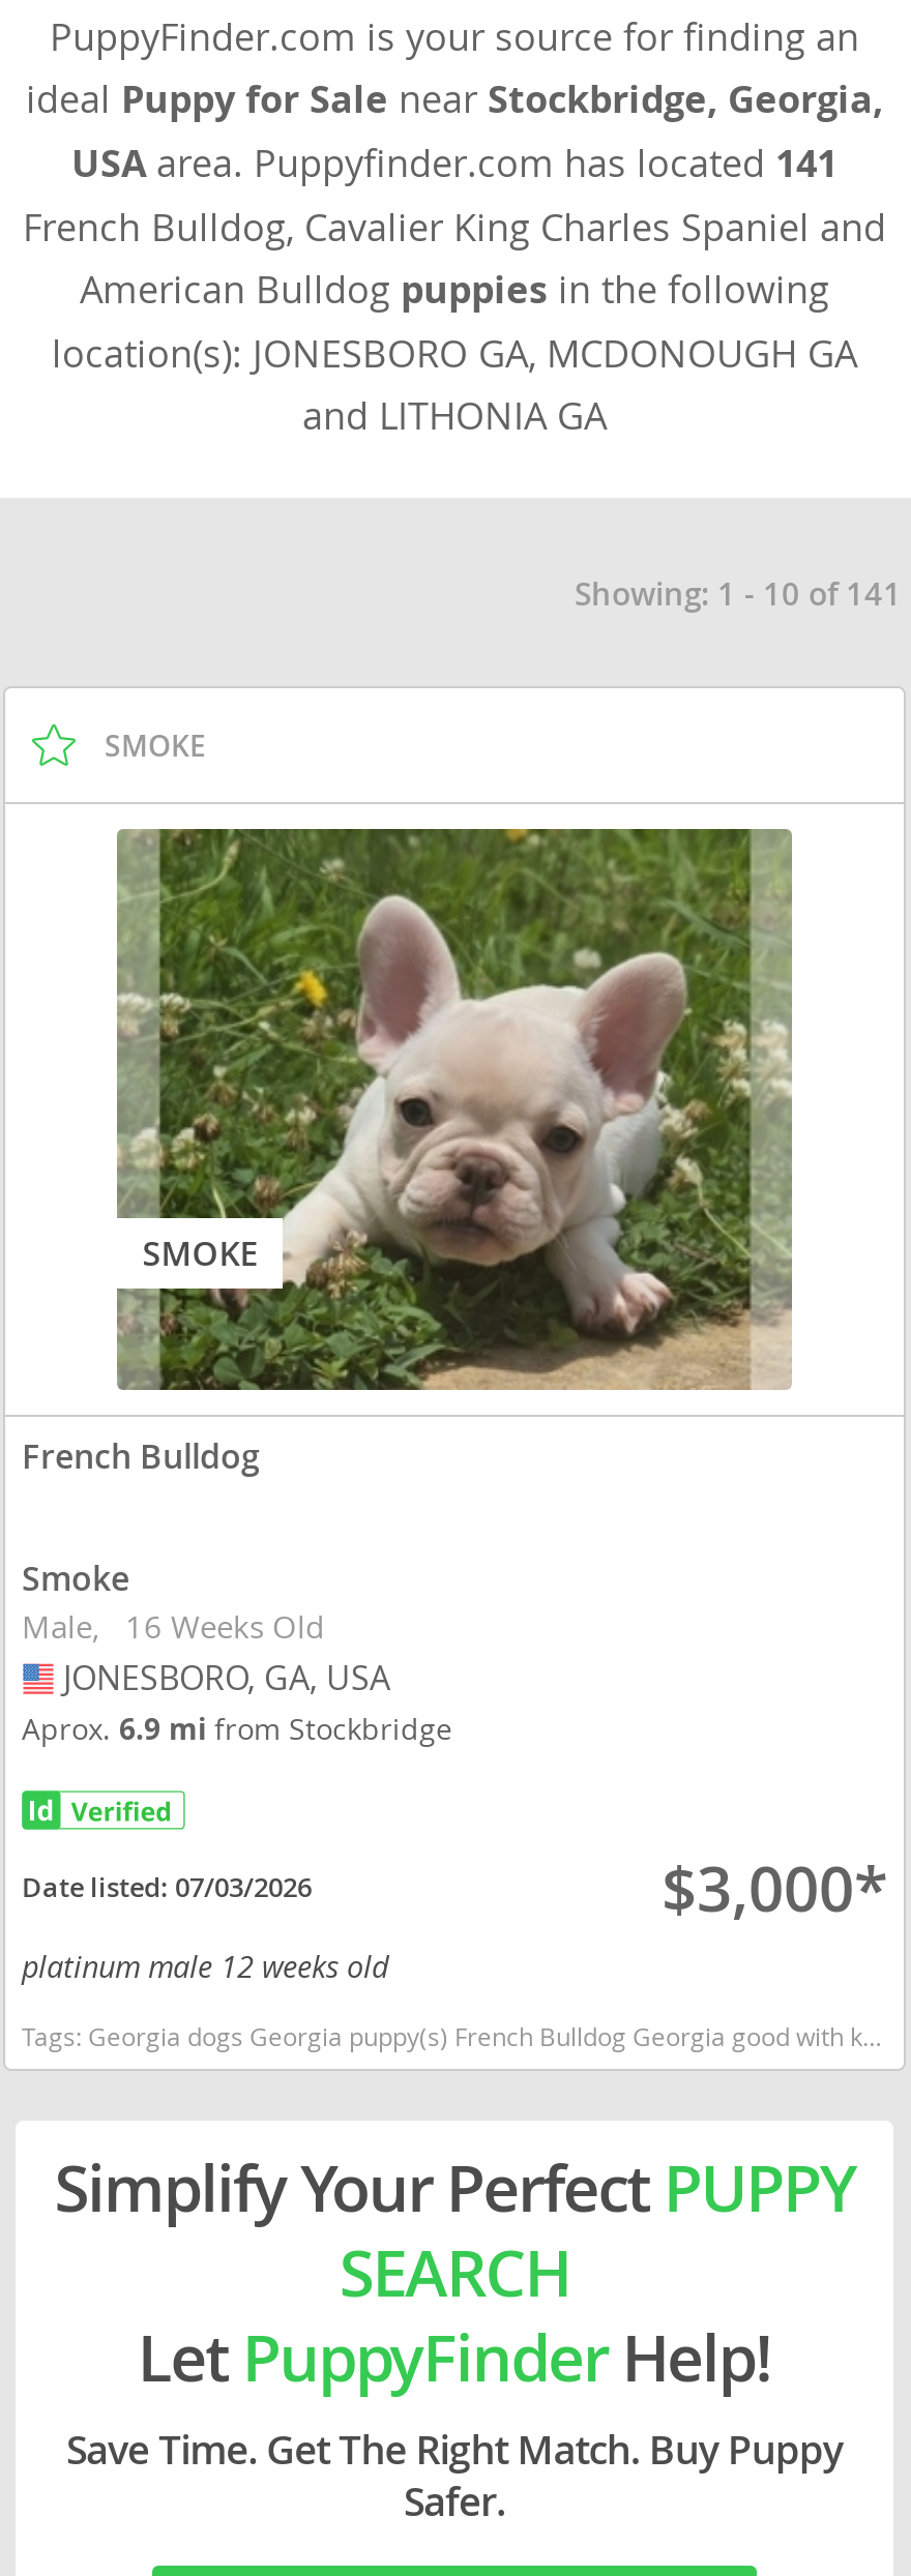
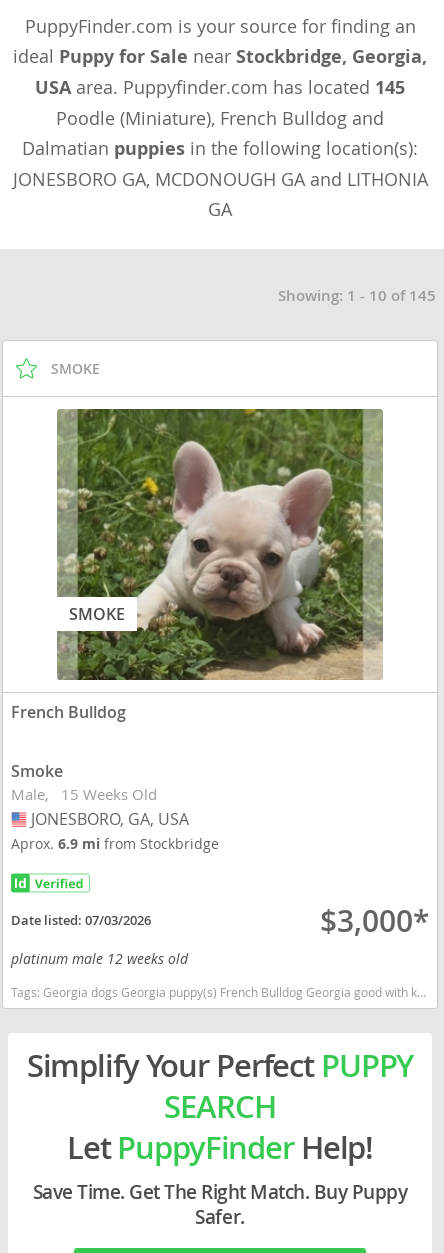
- USA area. Puppyfinder.com has located 141
- French Bulldog, Cavalier King Charles Spaniel and
- American Bulldog puppies in the following
- location(s): JONESBORO GA, MCDONOUGH GA
- and LITHONIA GA
+ USA area. Puppyfinder.com has located 145
+ Poodle (Miniature), French Bulldog and
+ Dalmatian puppies in the following location(s):
+ JONESBORO GA, MCDONOUGH GA and LITHONIA
+ GA

- Showing: 1 - 10 of 141
+ Showing: 1 - 10 of 145

- Male 16 Weeks Old
+ Male 15 Weeks Old
